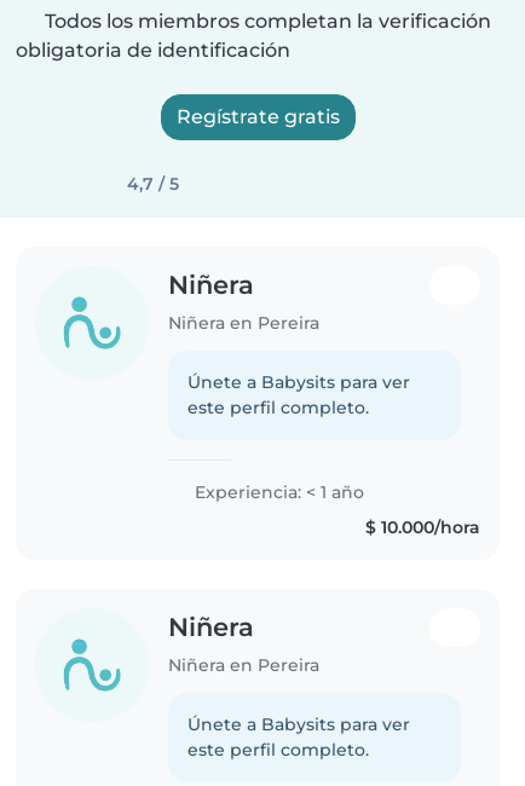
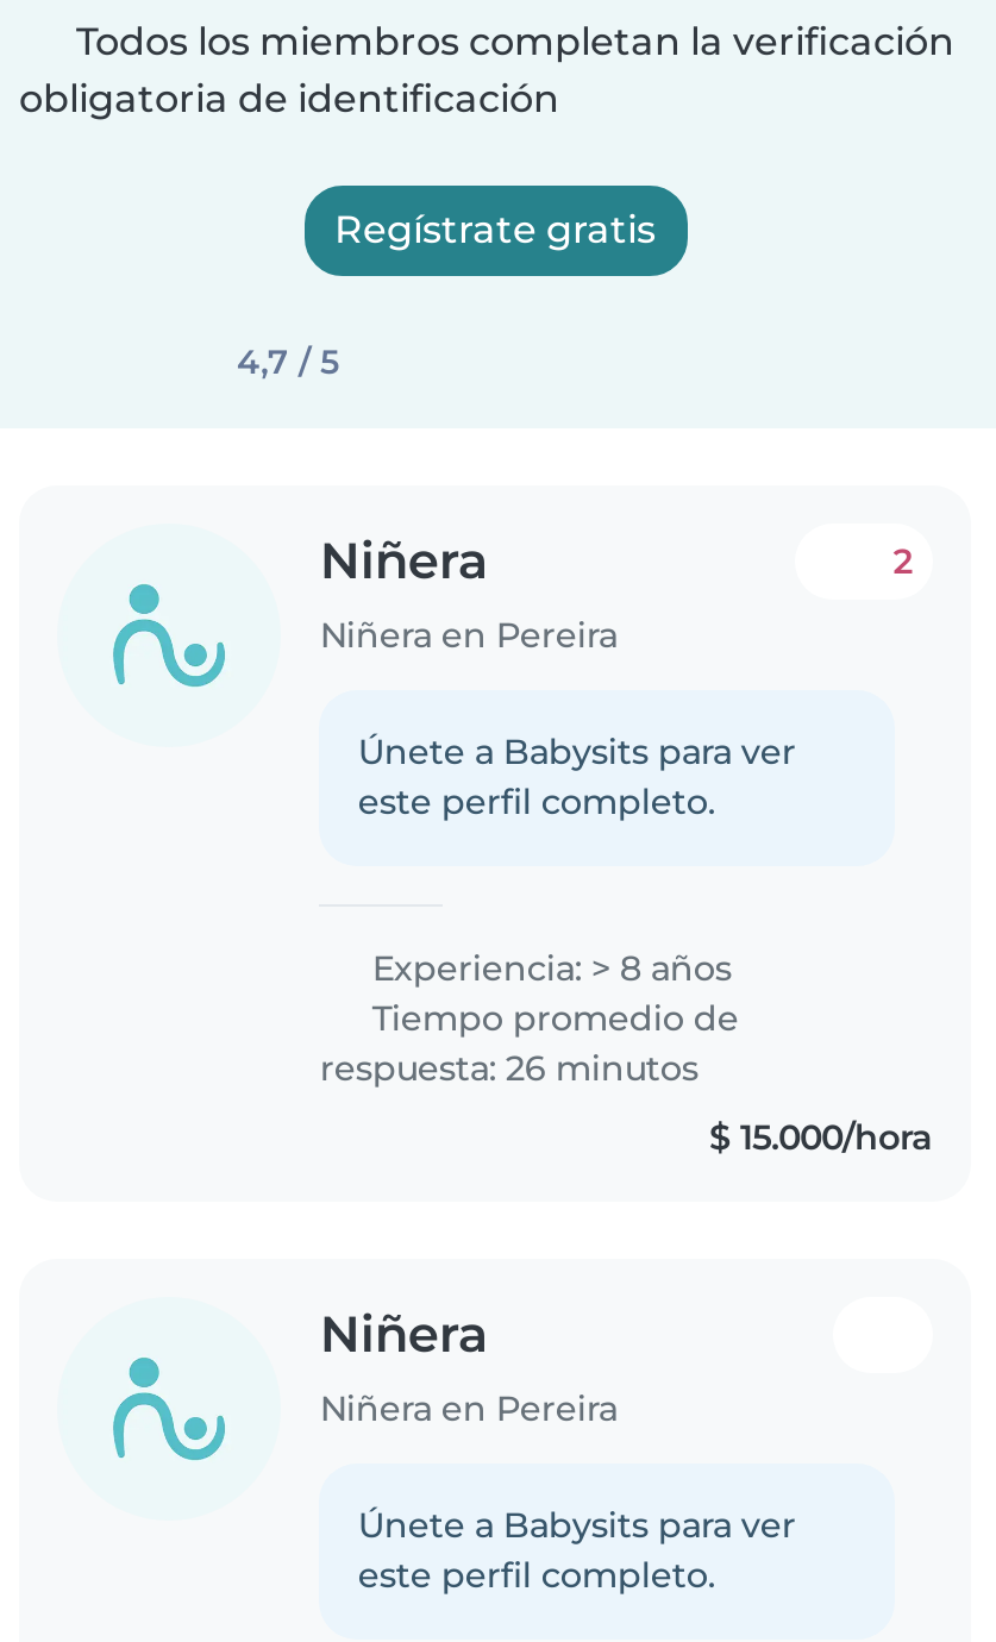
+ 2

- Experiencia: < 1 año
+ Experiencia: > 8 años
+ Tiempo promedio de
+ respuesta: 26 minutos

- $ 10.000/hora
+ $ 15.000/hora
